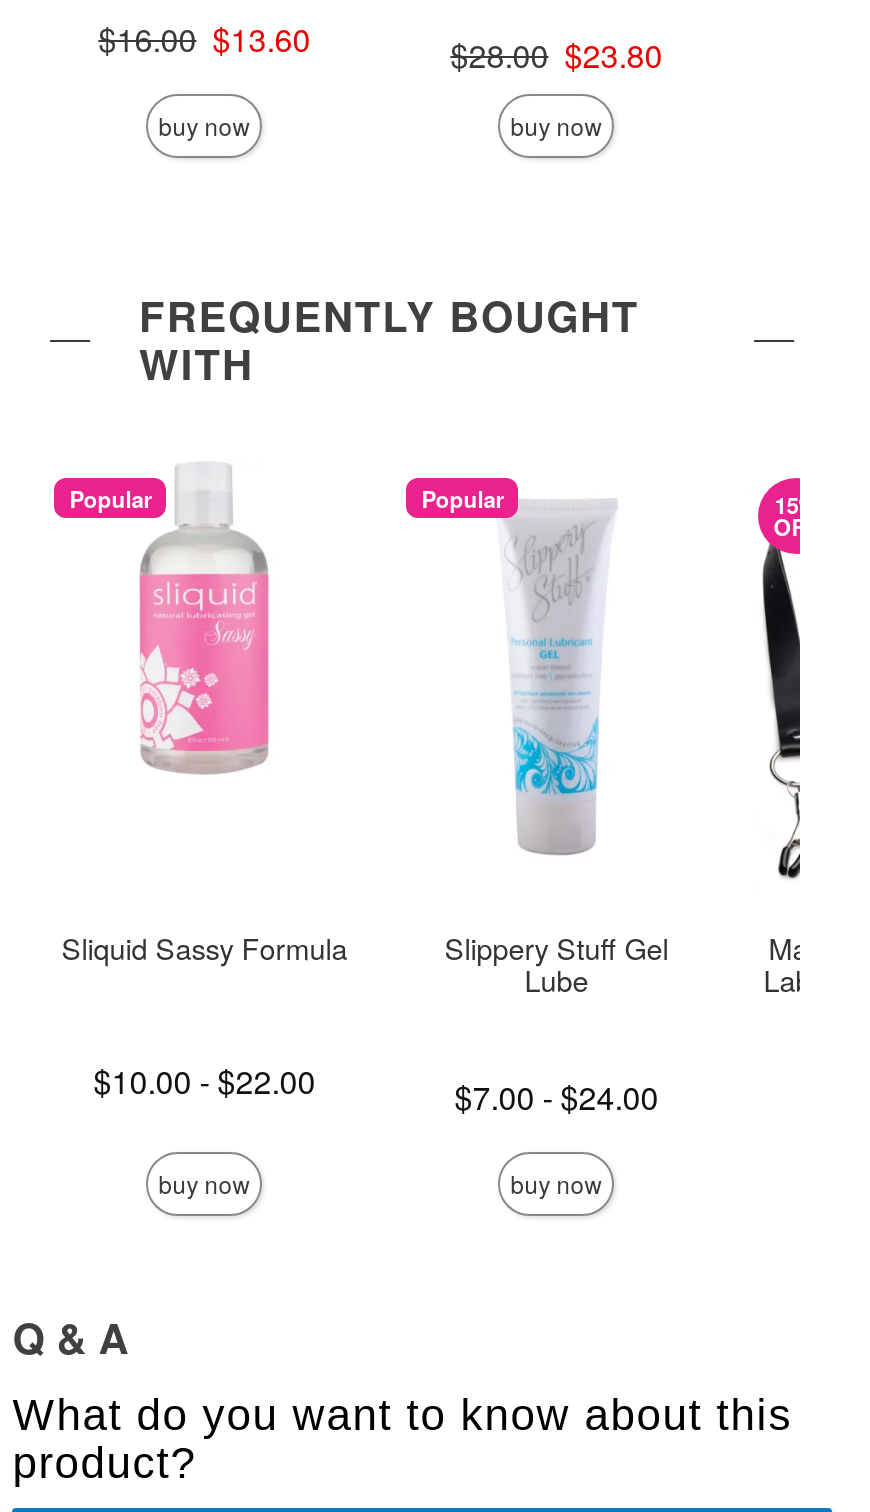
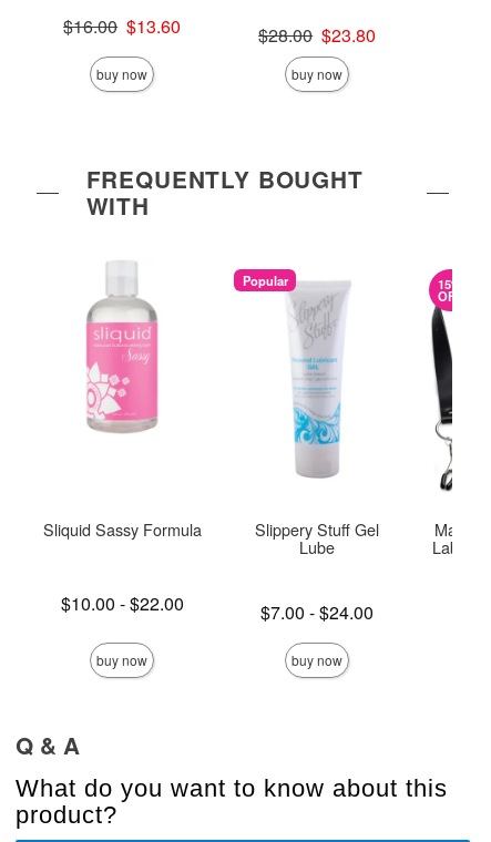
- Popular
